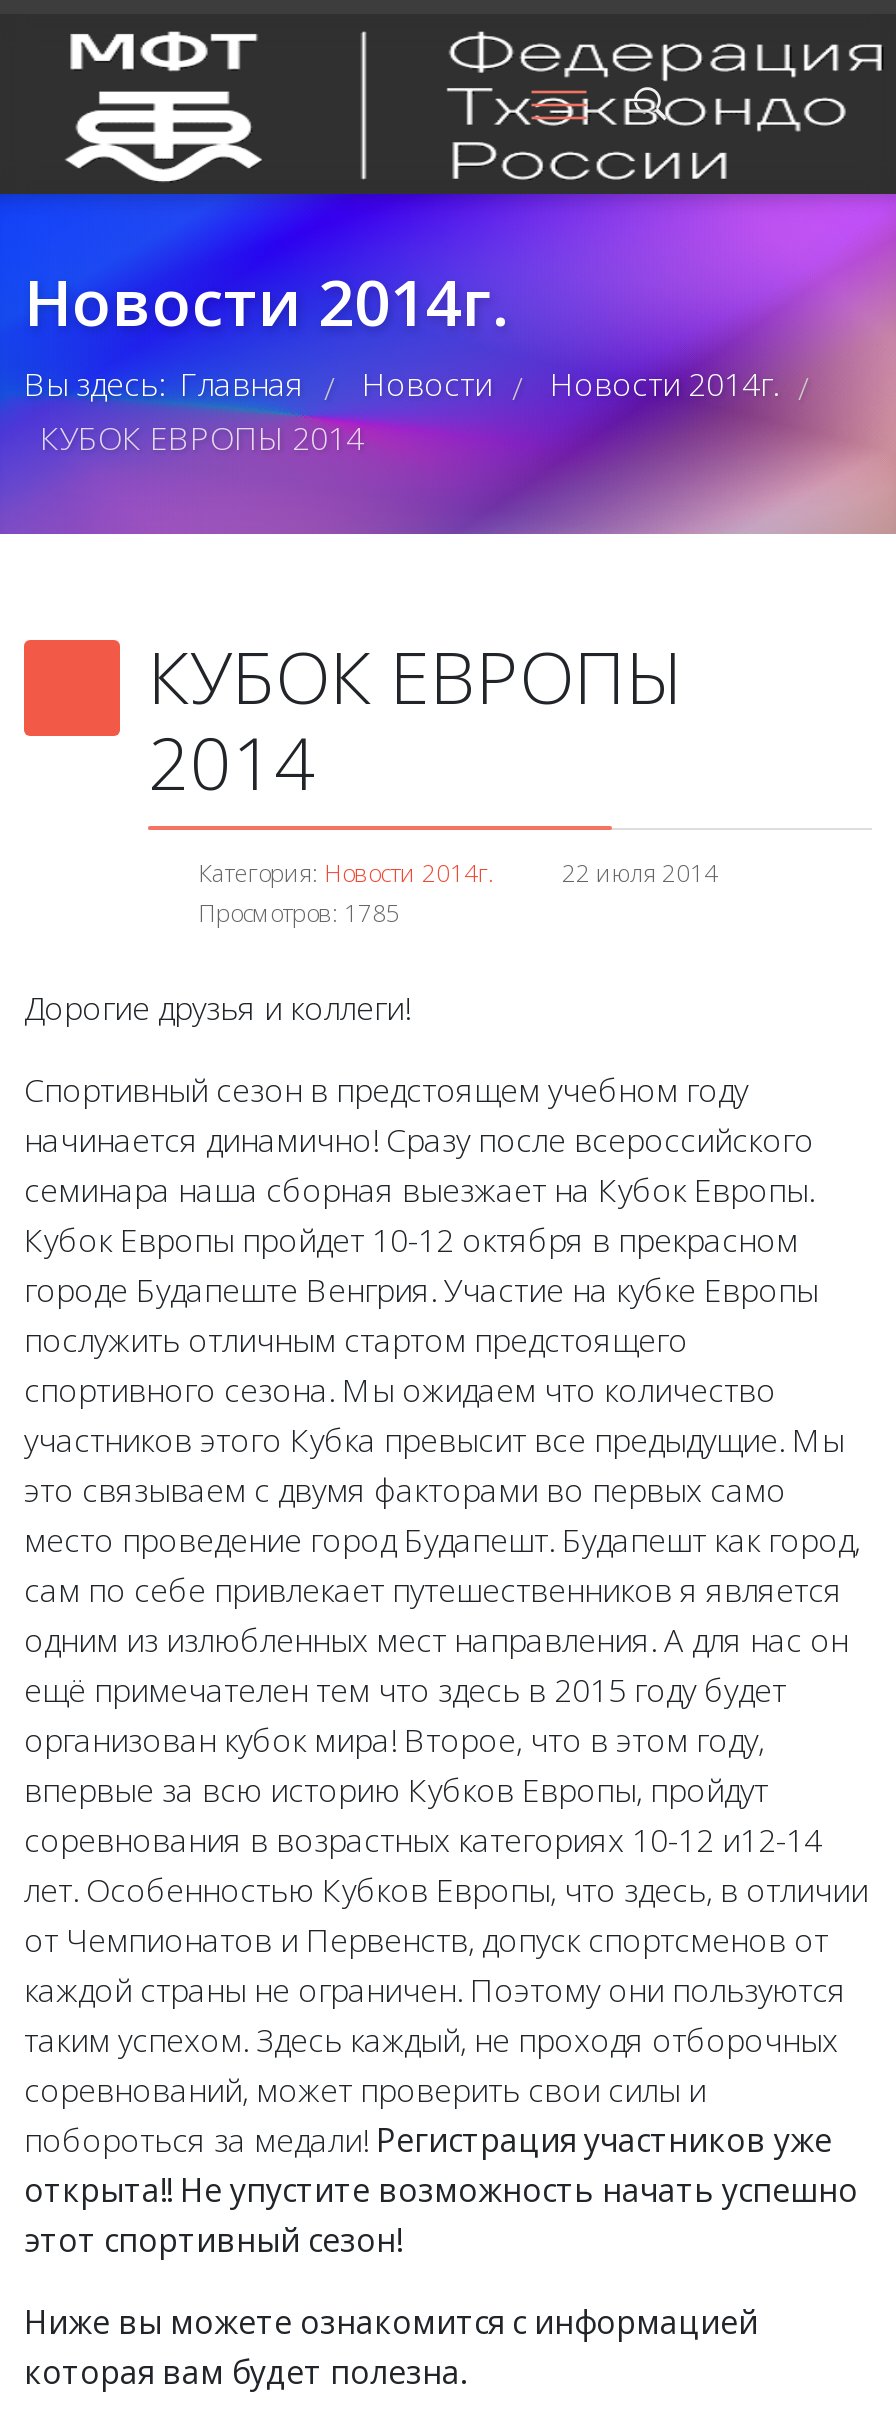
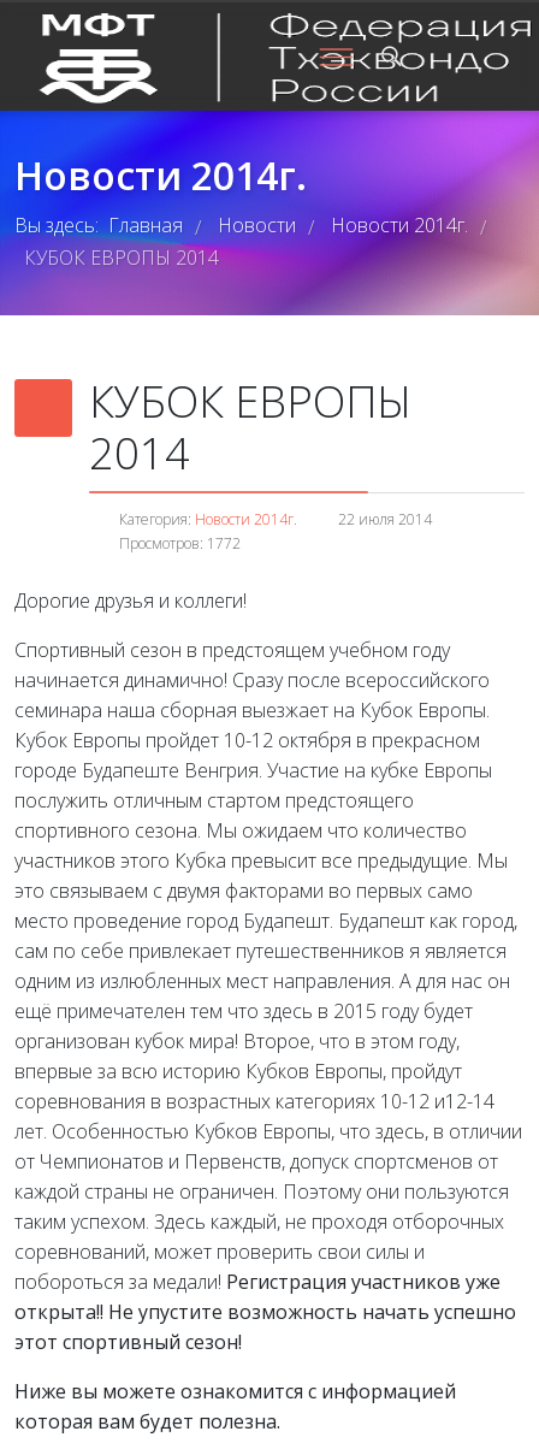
- Просмотров: 1785
+ Просмотров: 1772
